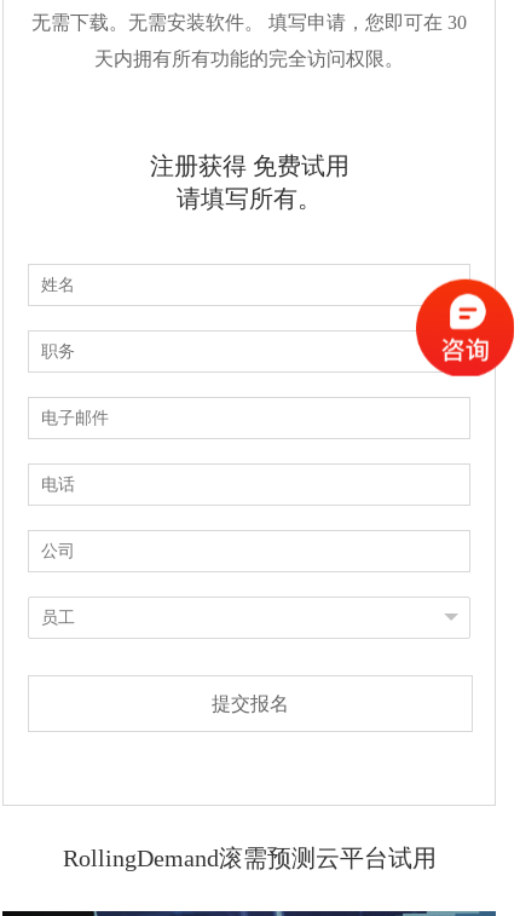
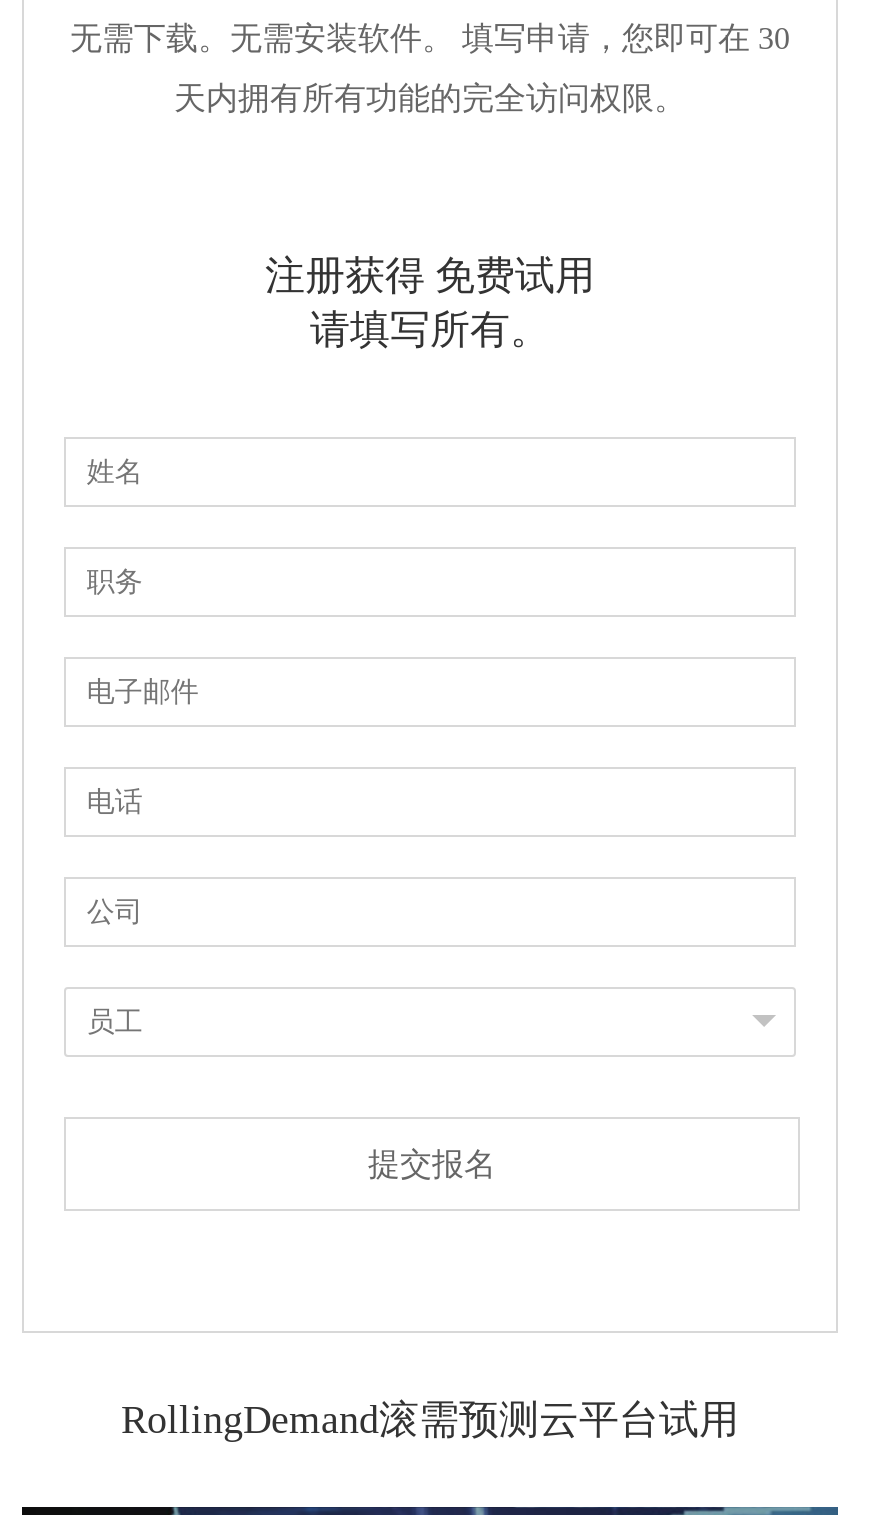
- [image]
